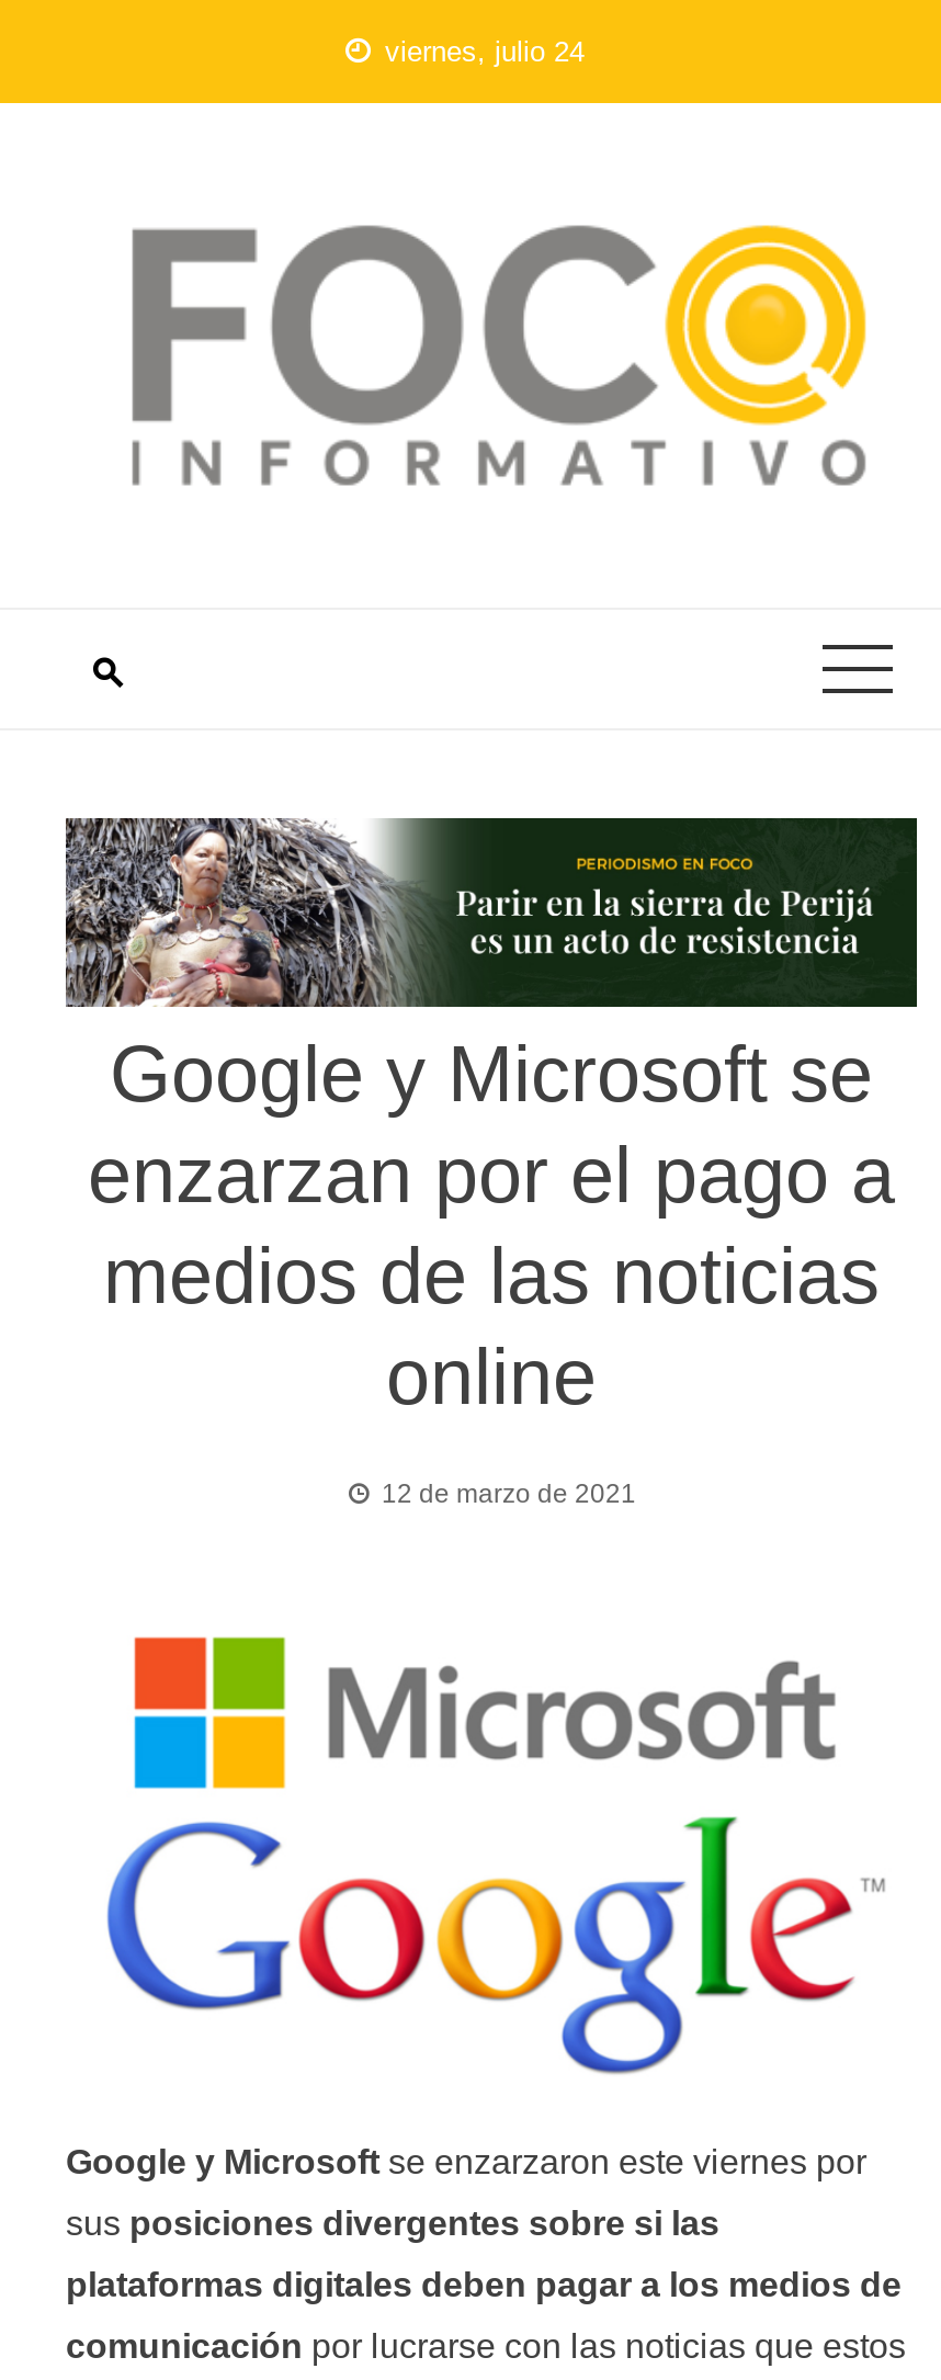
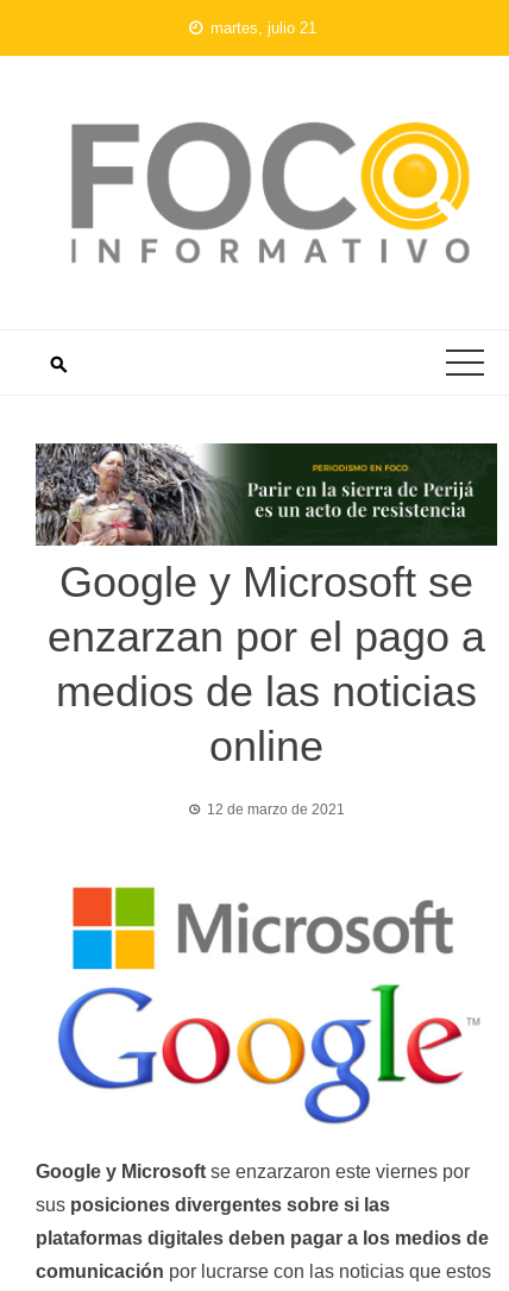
- viernes, julio 24
+ martes, julio 21
